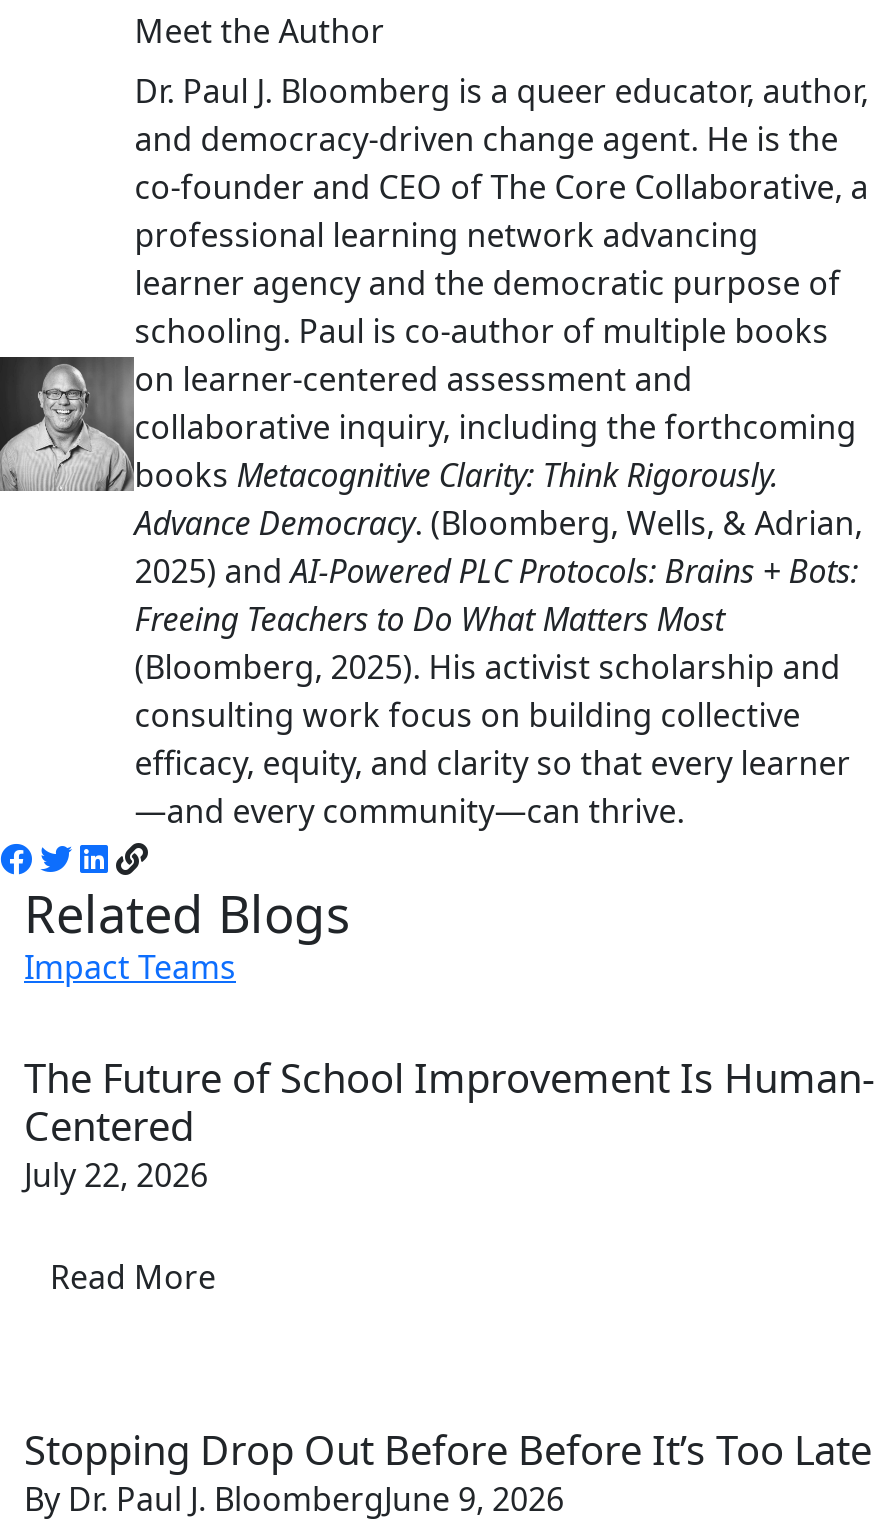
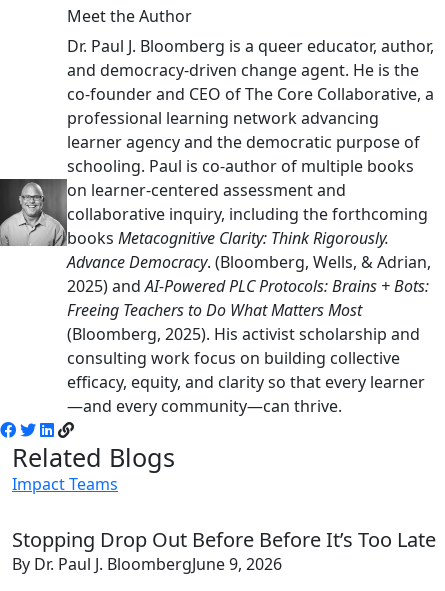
- The Future of School Improvement Is Human-
- Centered
- July 22, 2026
- Read More
